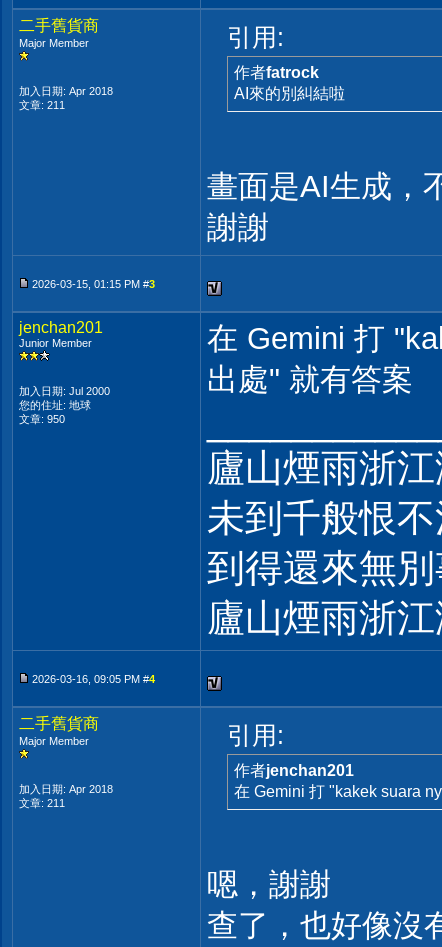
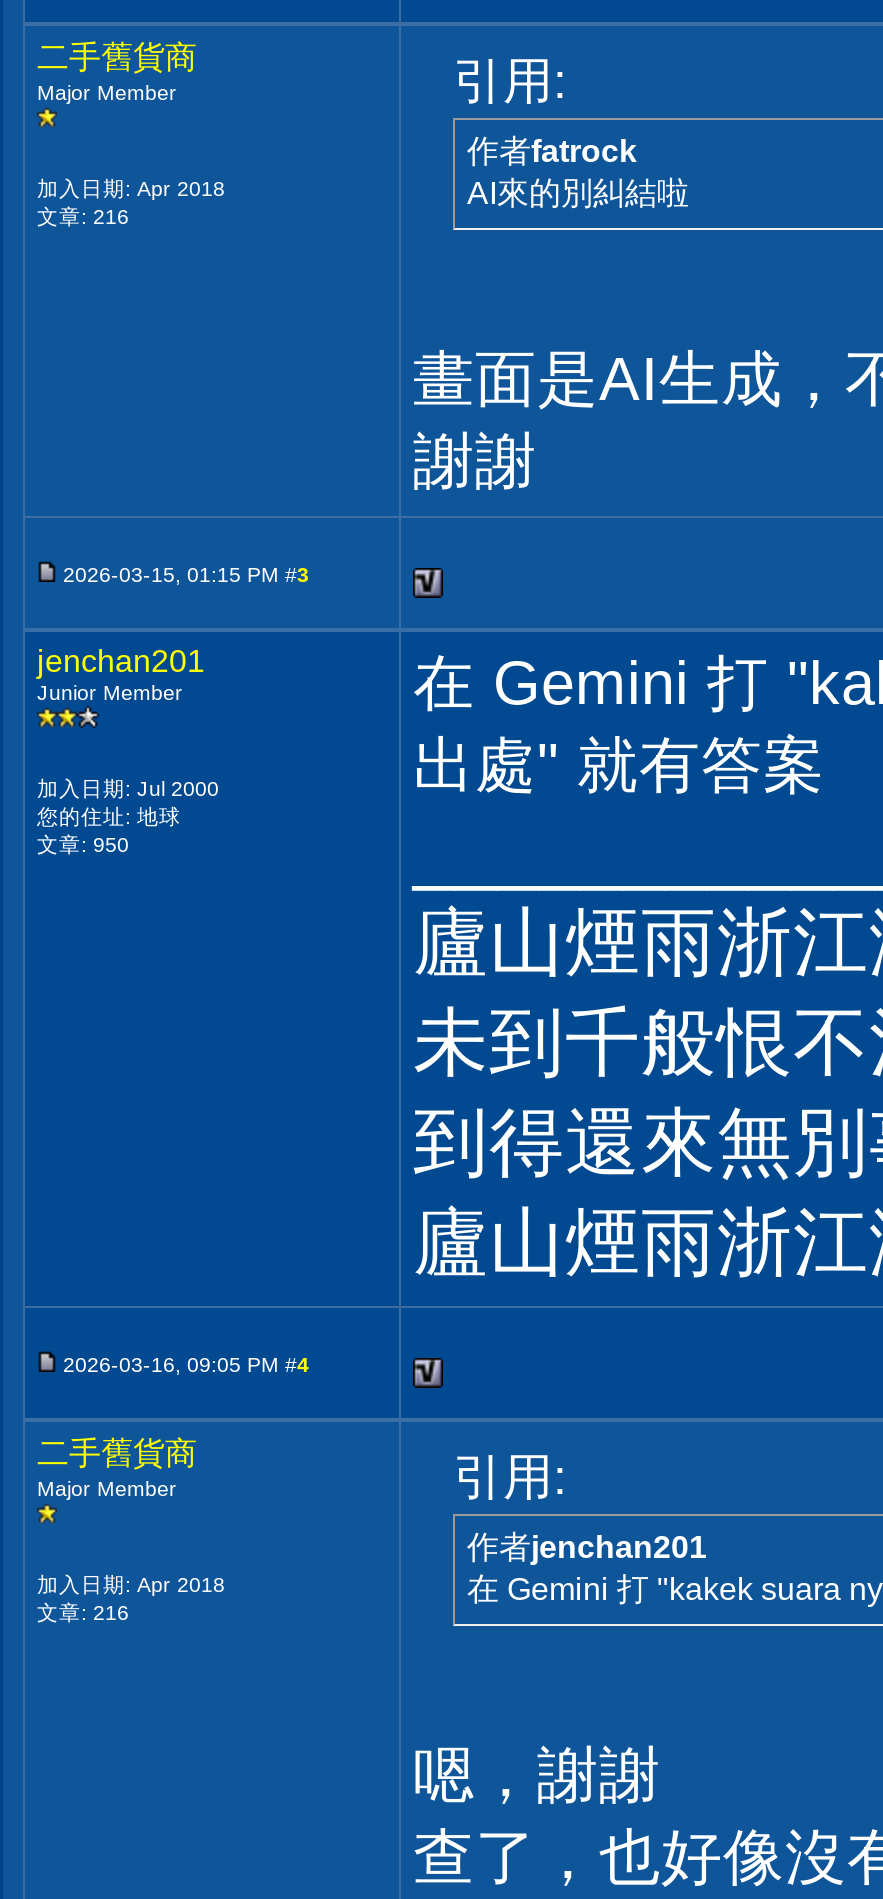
- 文章: 211
+ 文章: 216

- 文章: 211
+ 文章: 216
